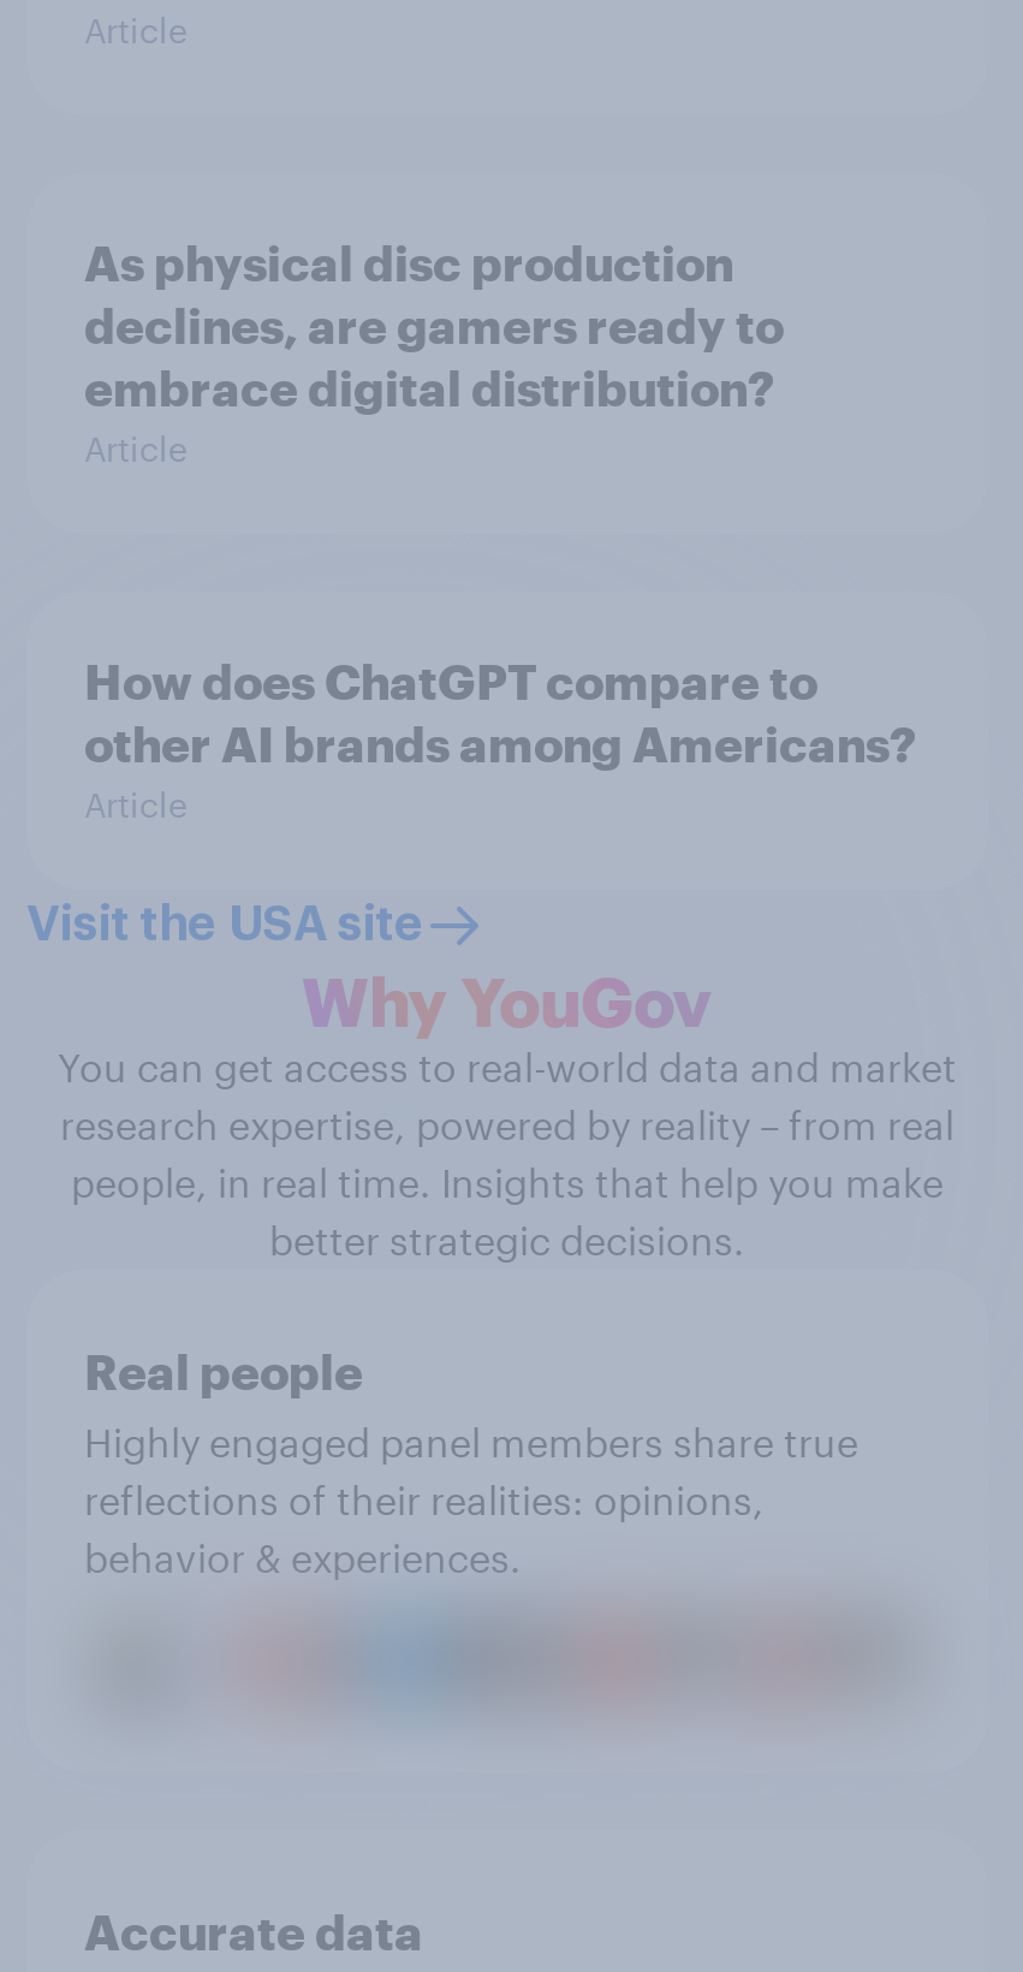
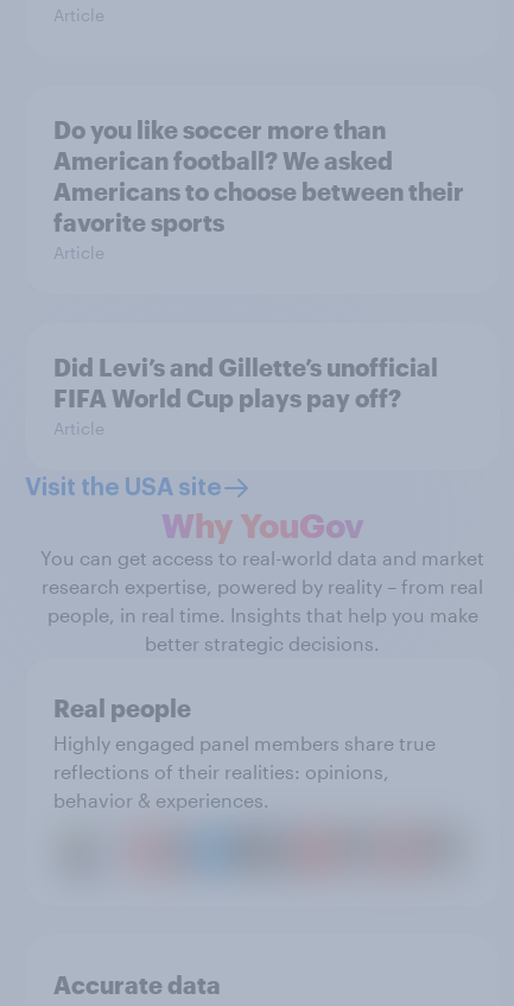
- As physical disc production
- declines, are gamers ready to
- embrace digital distribution?
+ Do you like soccer more than
+ American football? We asked
+ Americans to choose between their
+ favorite sports

- How does ChatGPT compare to
- other AI brands among Americans?
+ Did Levi’s and Gillette’s unofficial
+ FIFA World Cup plays pay off?
